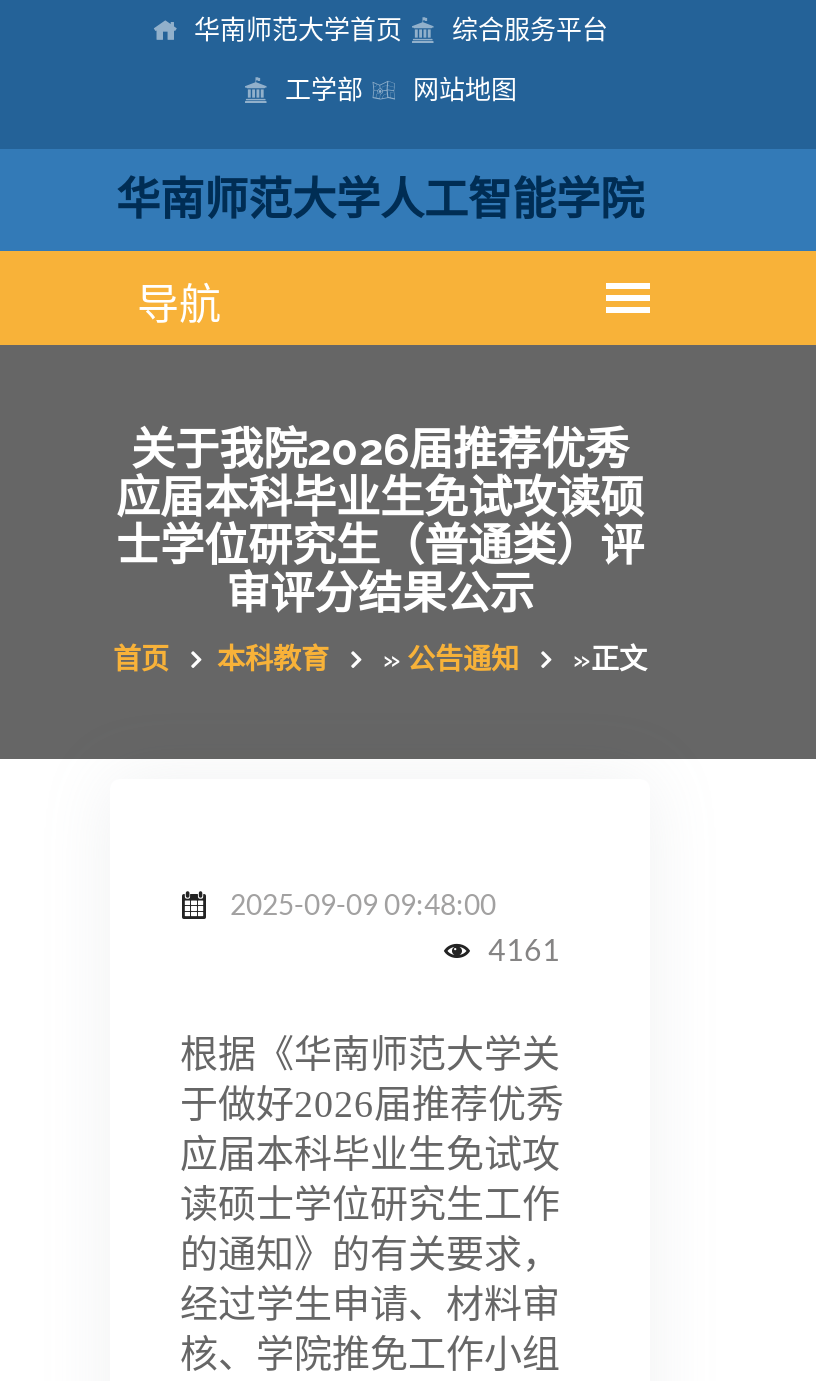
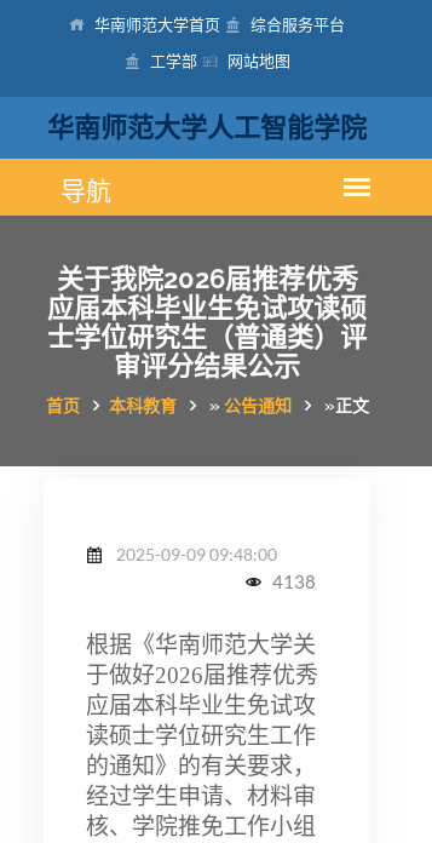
- 4161
+ 4138
